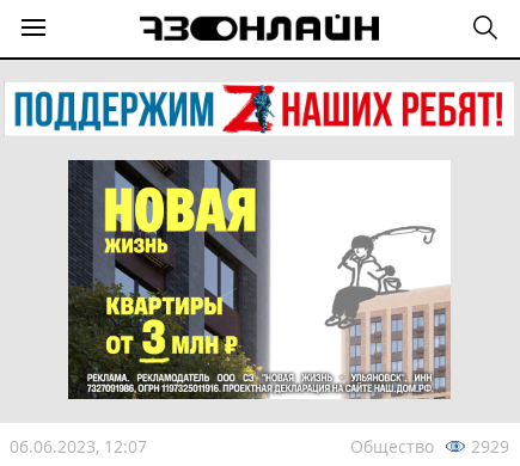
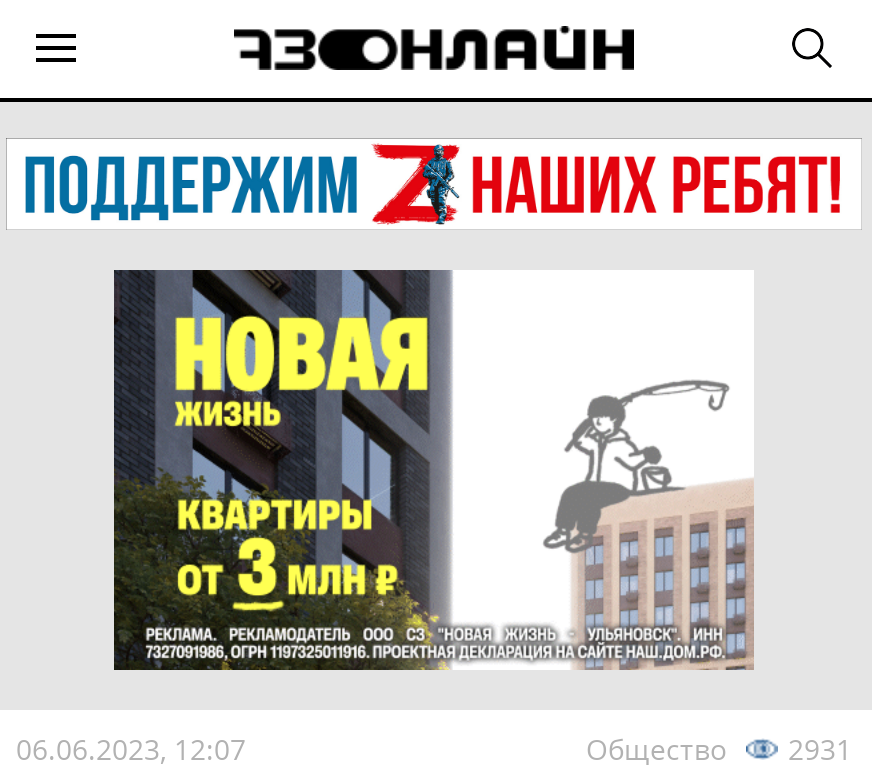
- Общество 2929
+ Общество 2931
